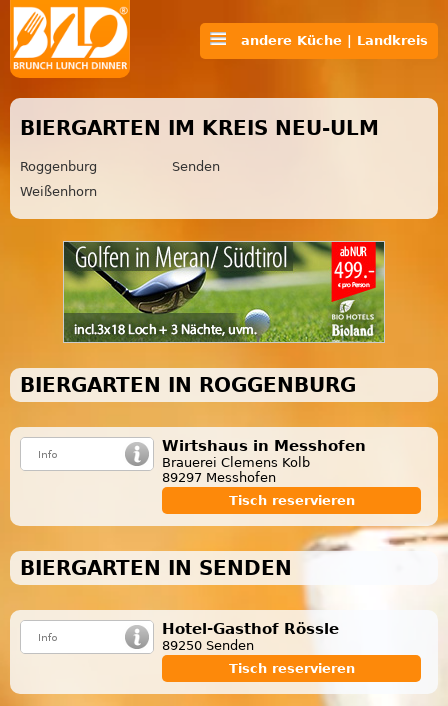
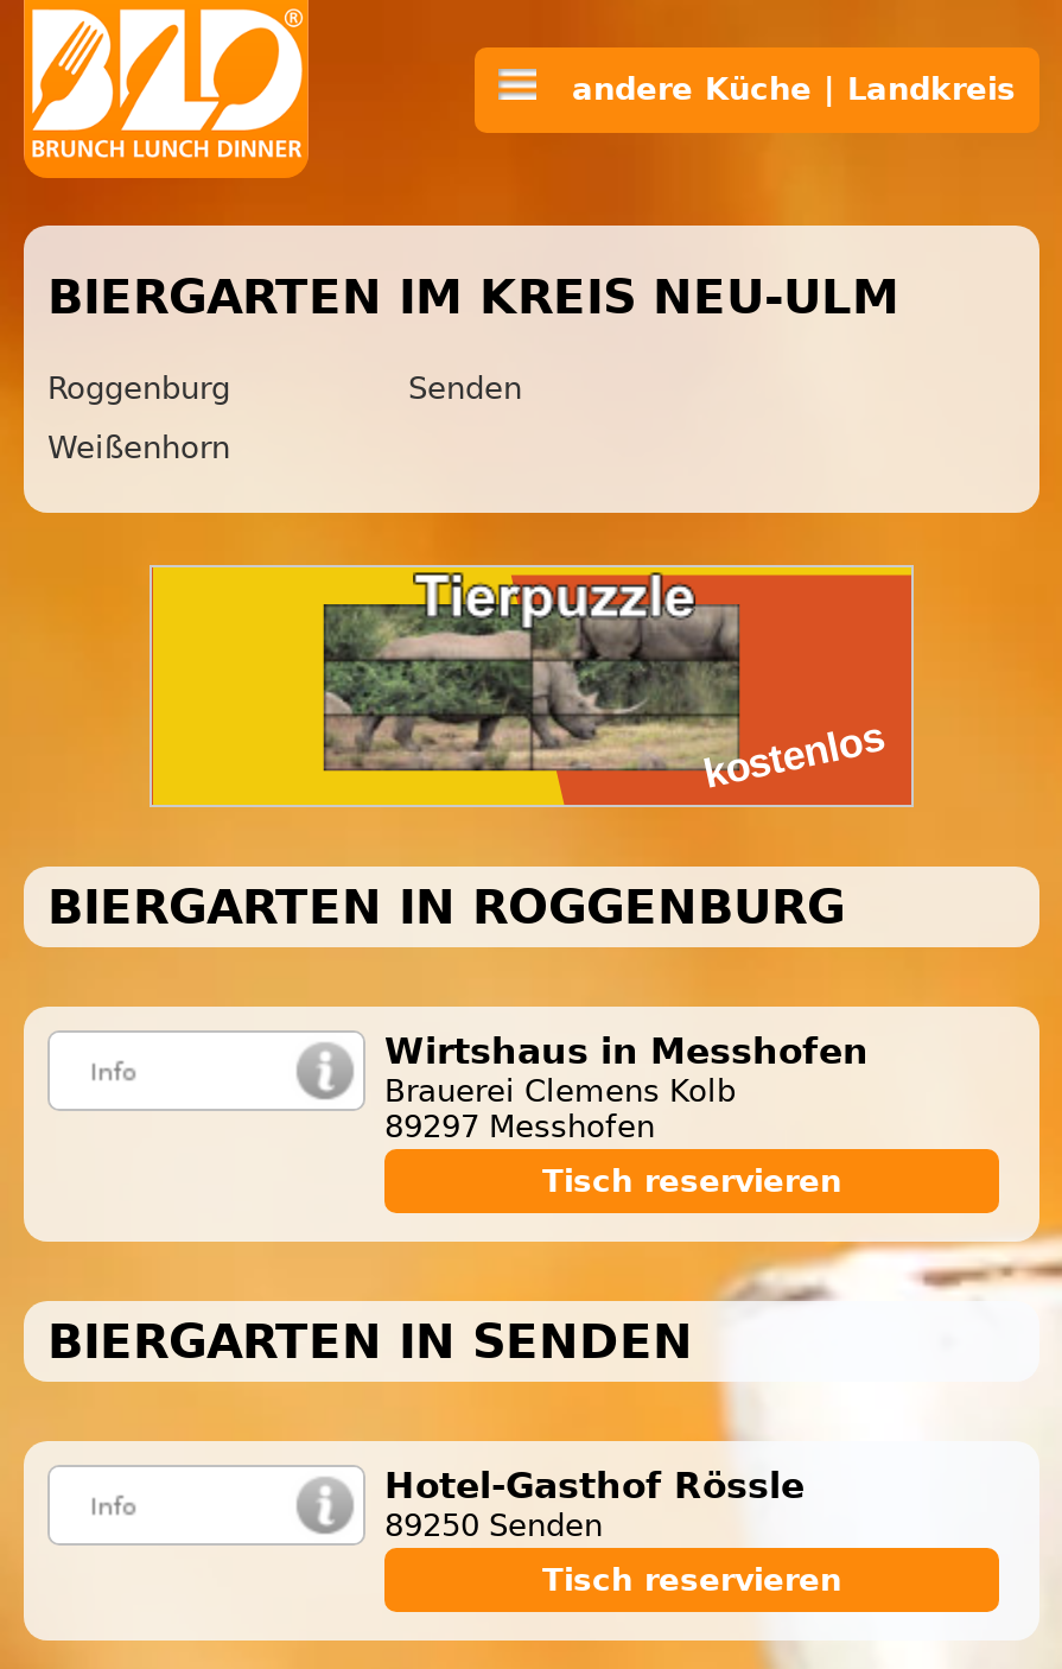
- [image]
+ [image]
